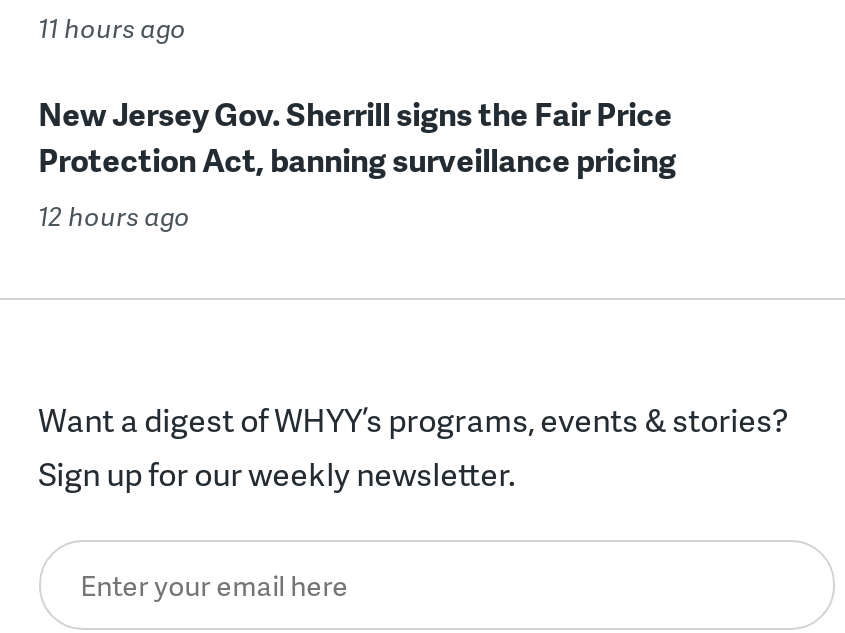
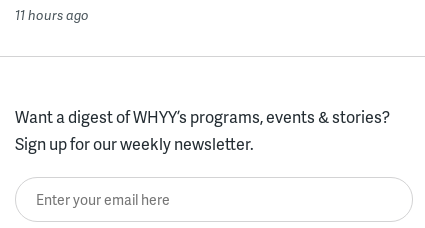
- New Jersey Gov. Sherrill signs the Fair Price
- Protection Act, banning surveillance pricing
- 12 hours ago
